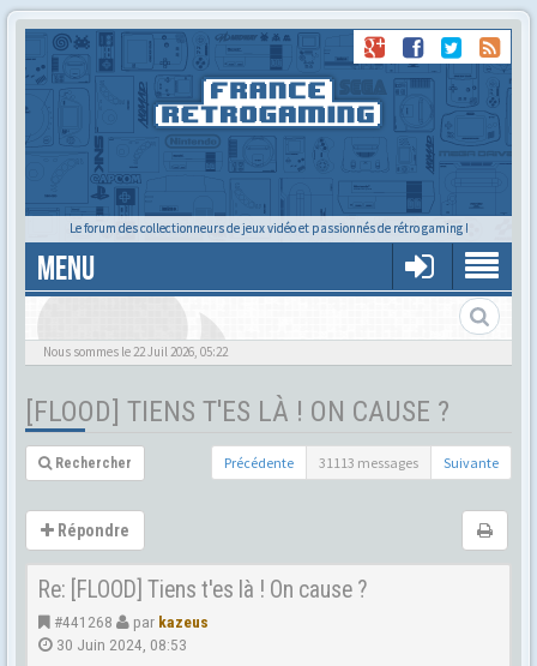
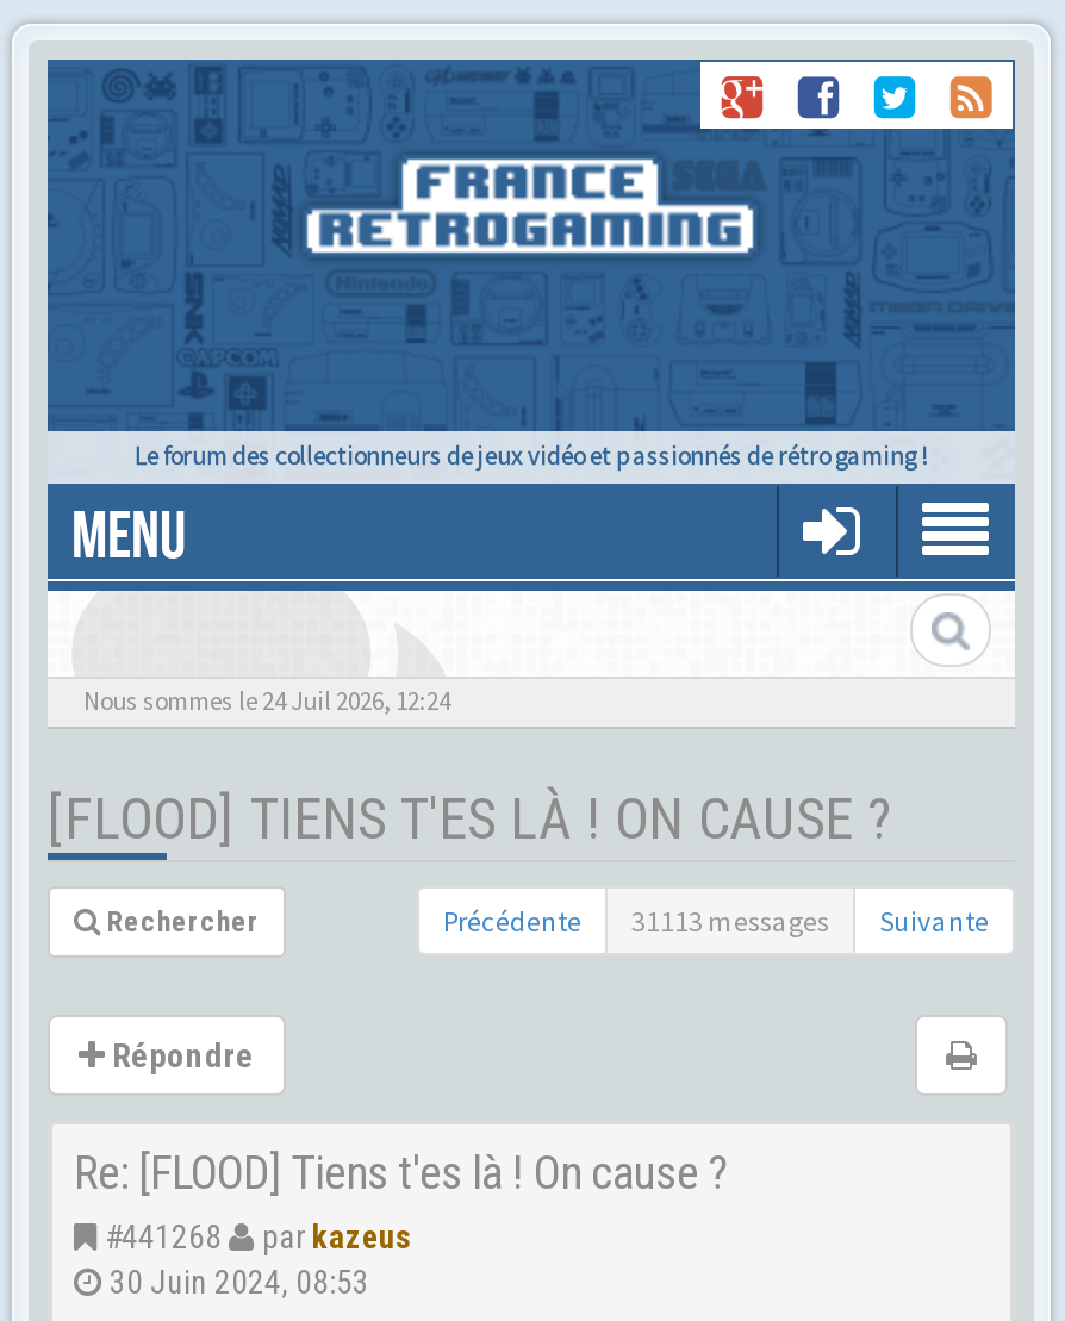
- Nous sommes le 22 Juil 2026, 05:22
+ Nous sommes le 24 Juil 2026, 12:24
